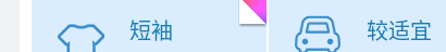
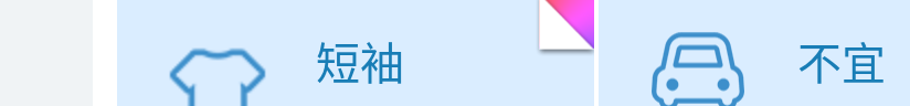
- 较适宜
+ 不宜
